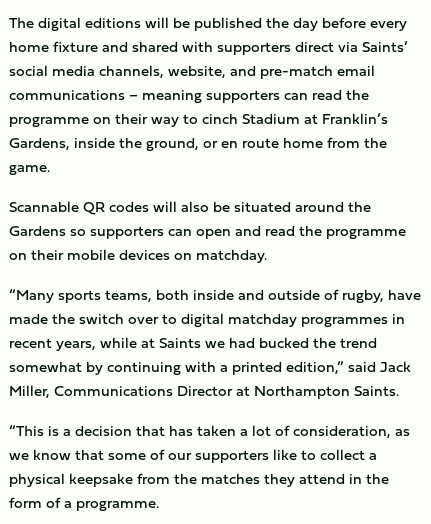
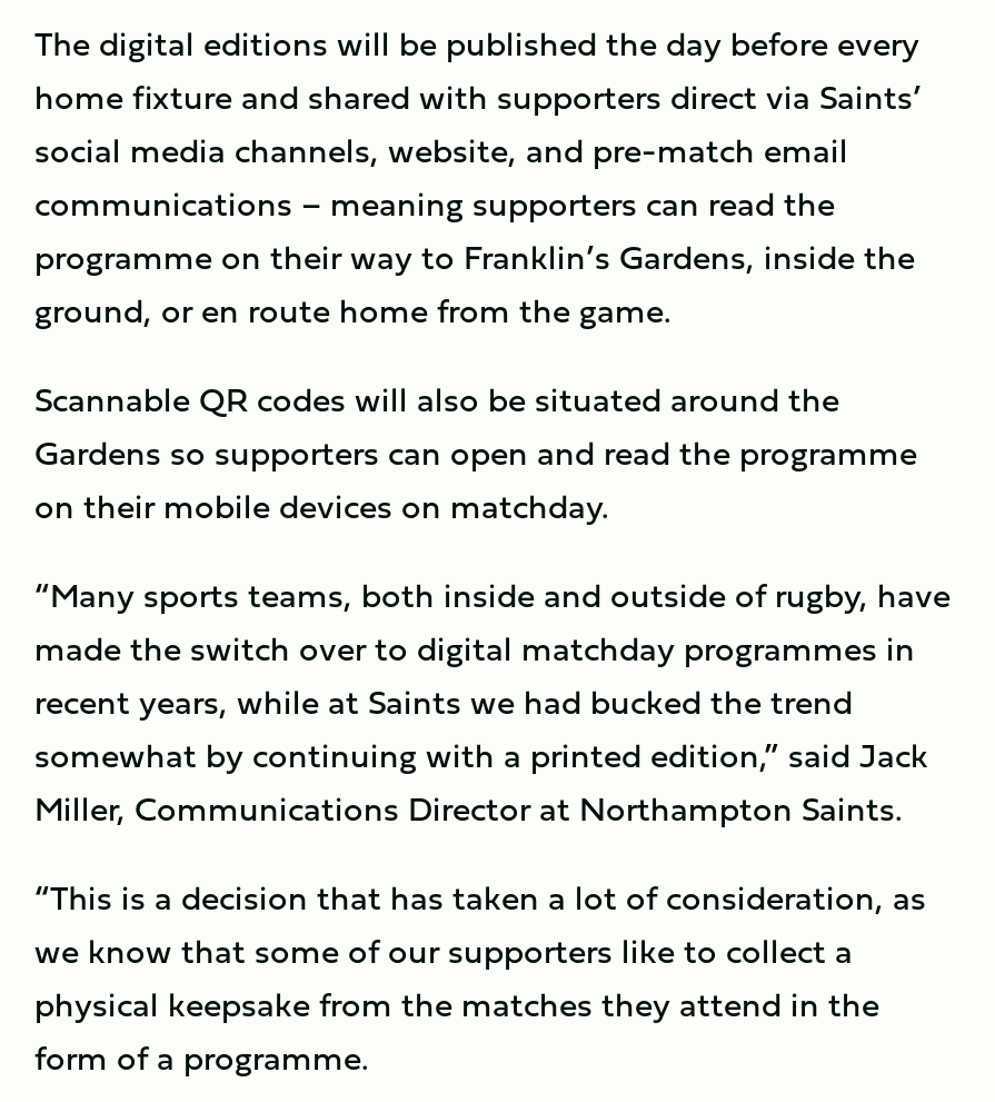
- programme on their way to cinch Stadium at Franklin’s
- Gardens, inside the ground, or en route home from the
- game.
+ programme on their way to Franklin’s Gardens, inside the
+ ground, or en route home from the game.
